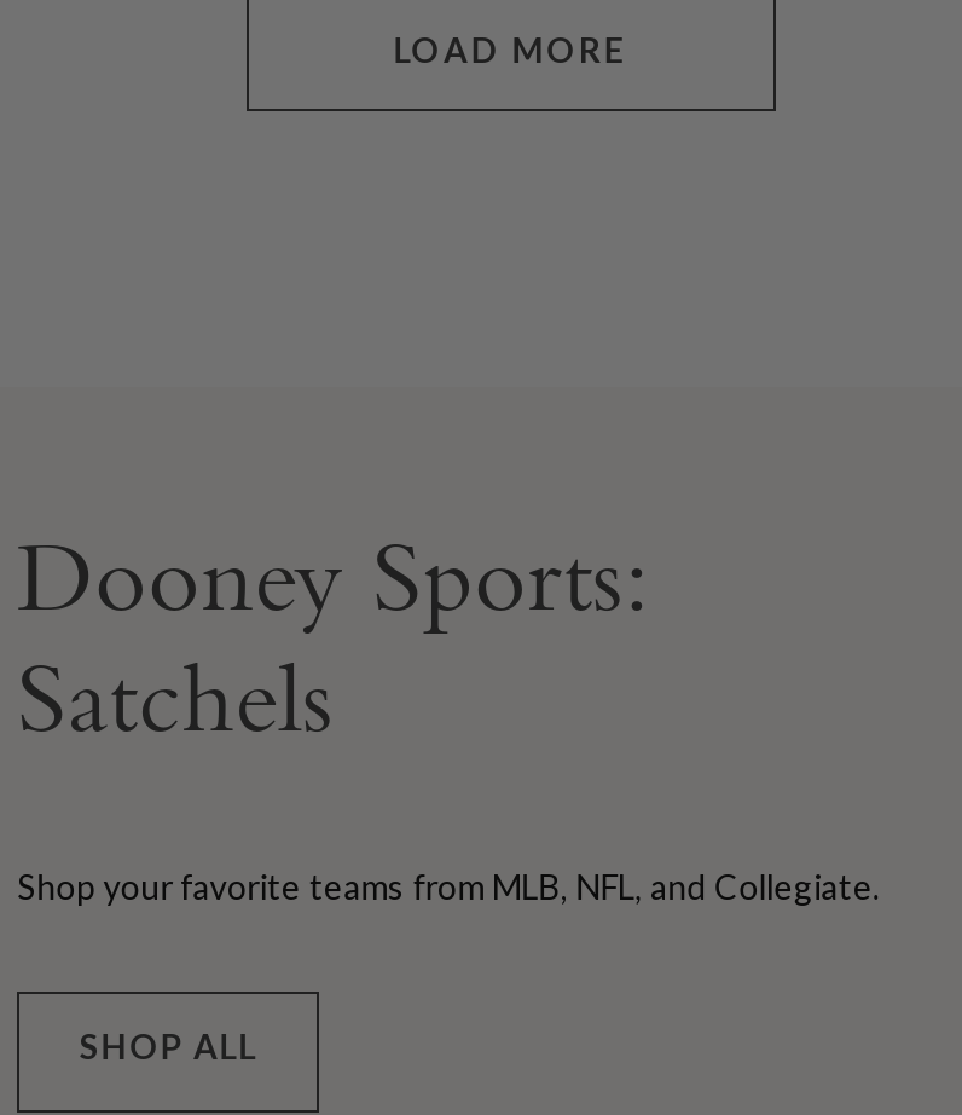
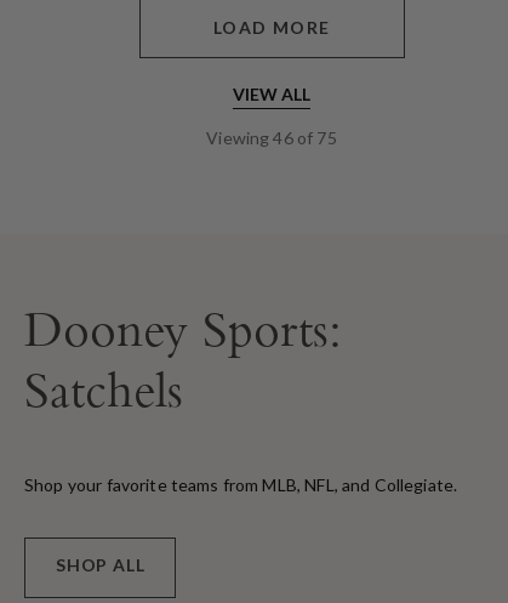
+ VIEW ALL
+ Viewing 46 of 75
